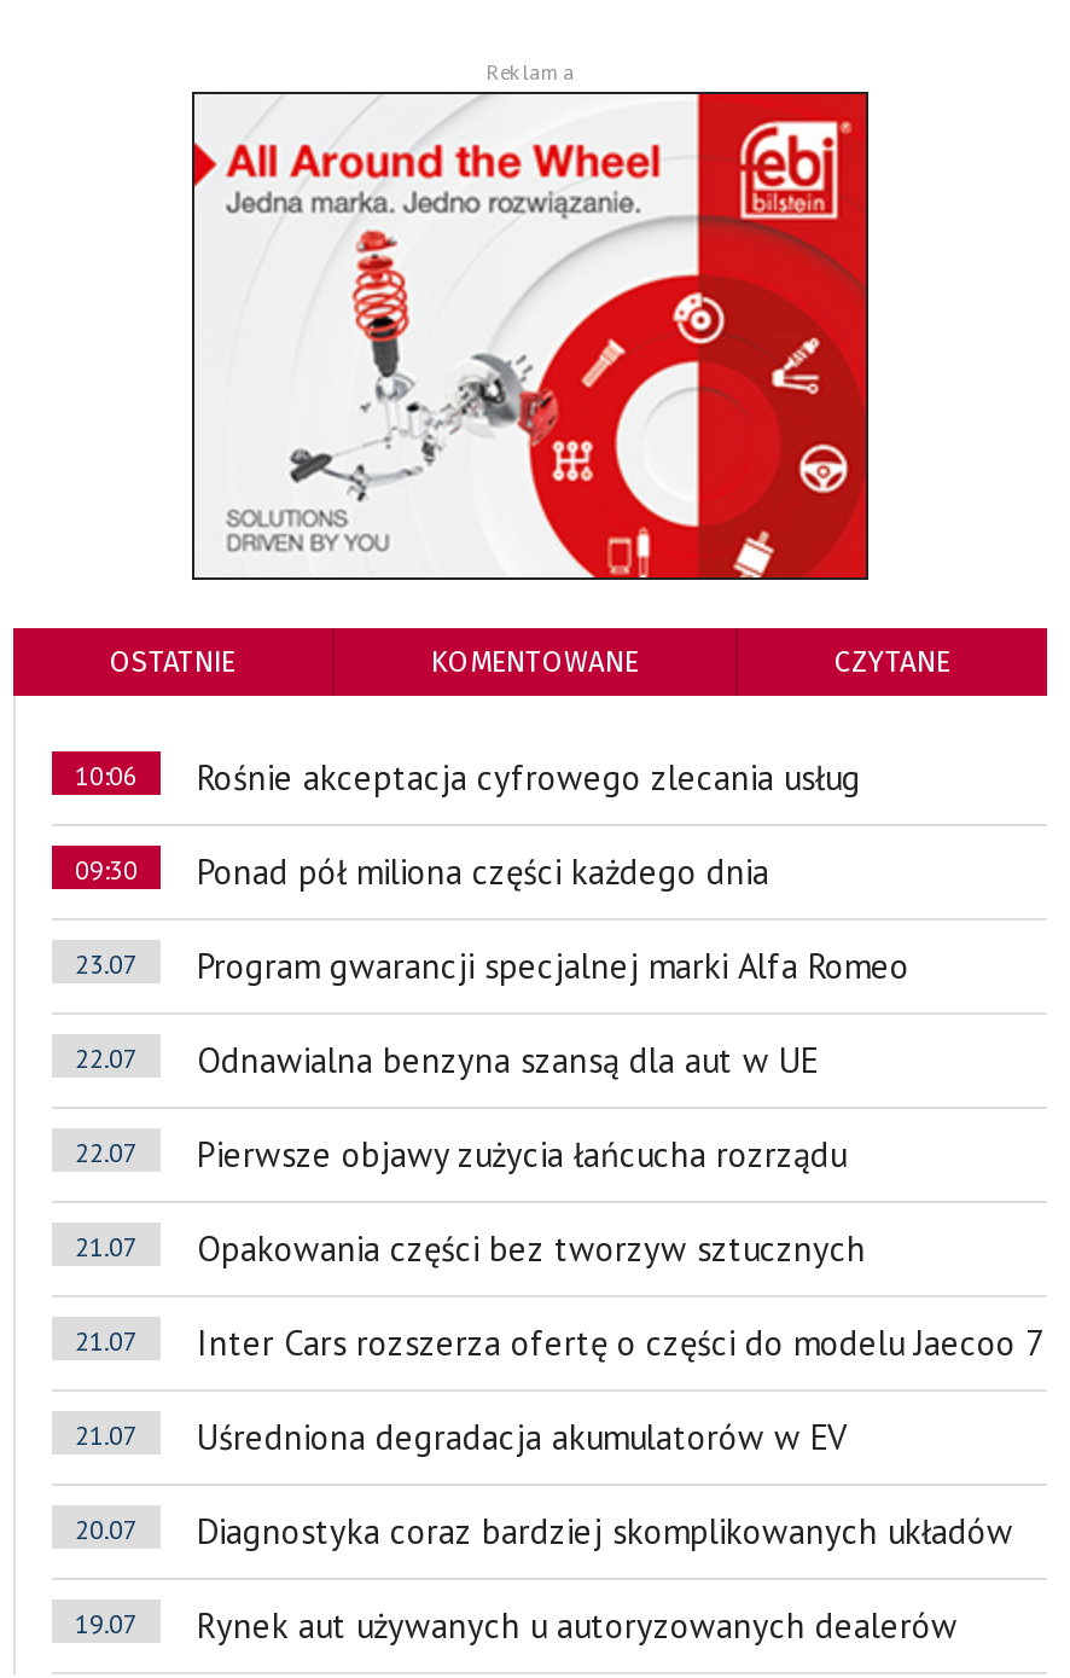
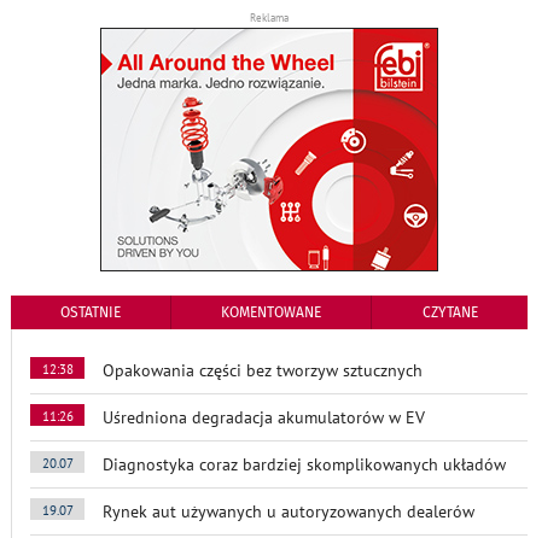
- 10:06
- Rośnie akceptacja cyfrowego zlecania usług
- 09:30
- Ponad pół miliona części każdego dnia
- 23.07
- Program gwarancji specjalnej marki Alfa Romeo
- 22.07
- Odnawialna benzyna szansą dla aut w UE
- 22.07
- Pierwsze objawy zużycia łańcucha rozrządu
- 21.07
+ 12:38

- 21.07
- Inter Cars rozszerza ofertę o części do modelu Jaecoo 7
- 21.07
+ 11:26
